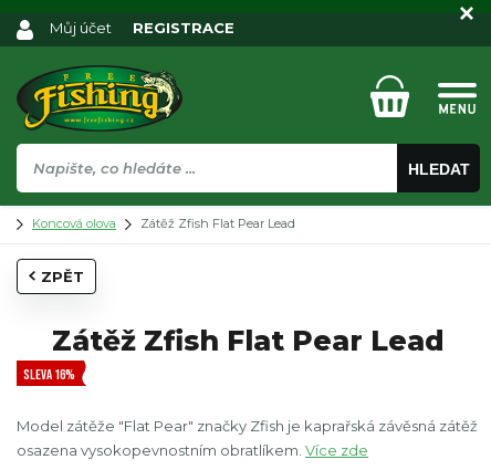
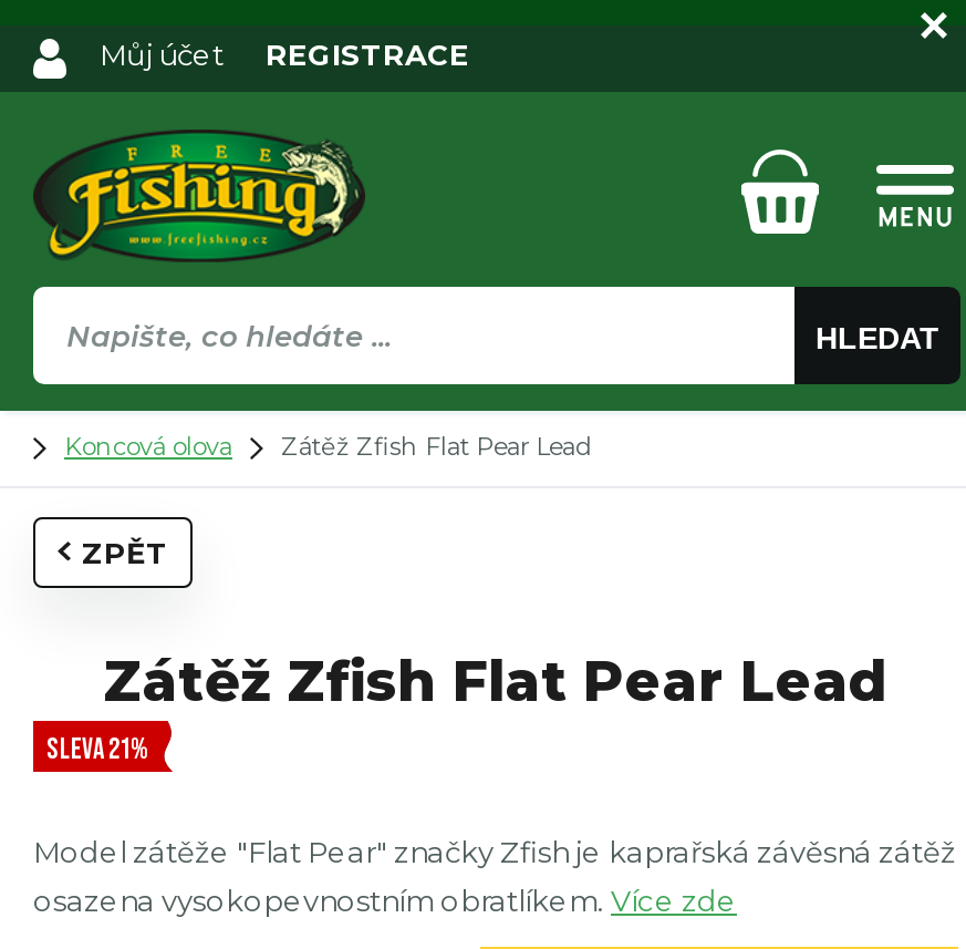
- SLEVA 16%
+ SLEVA 21%
